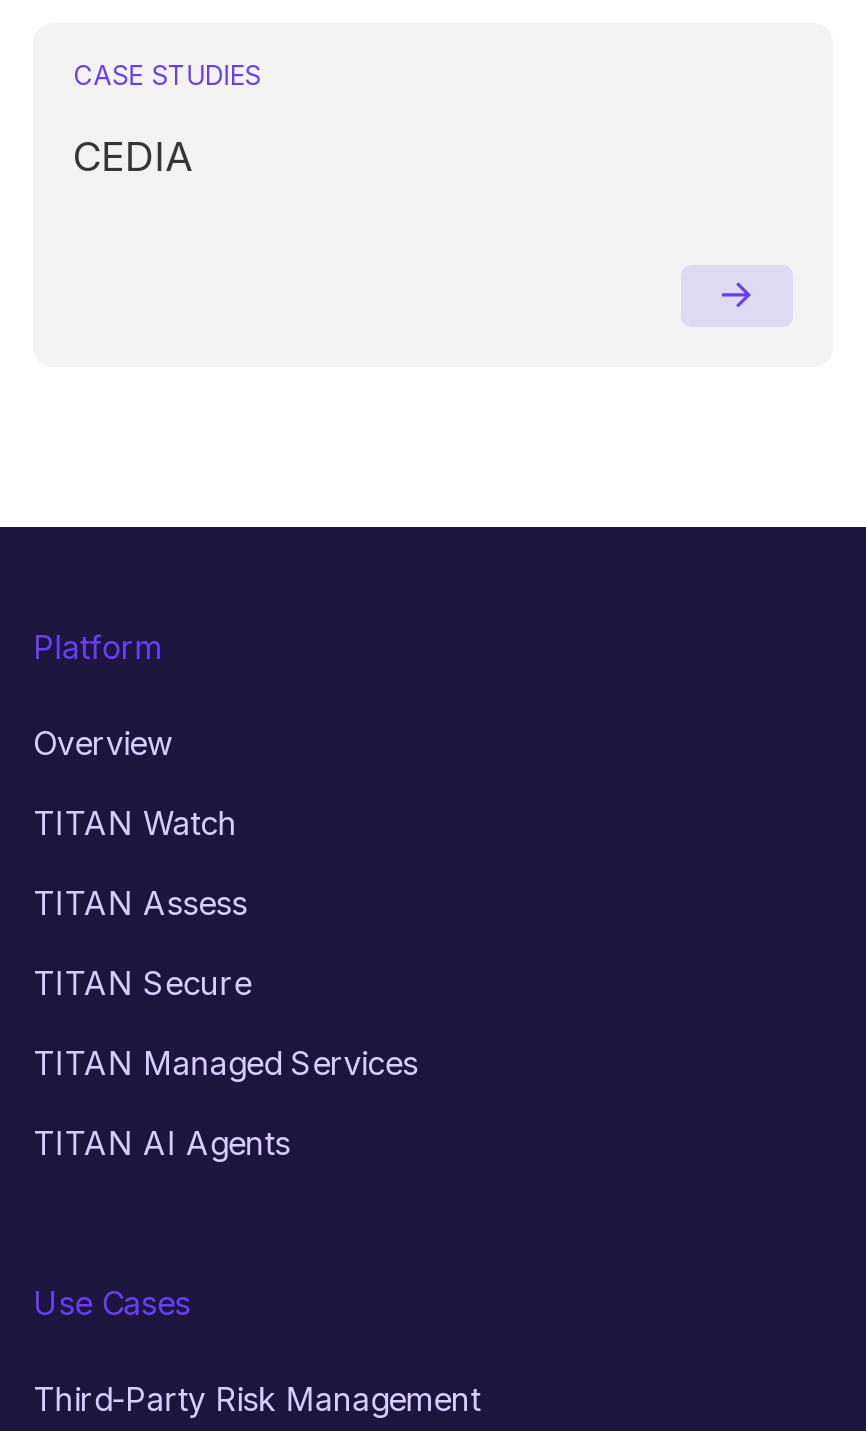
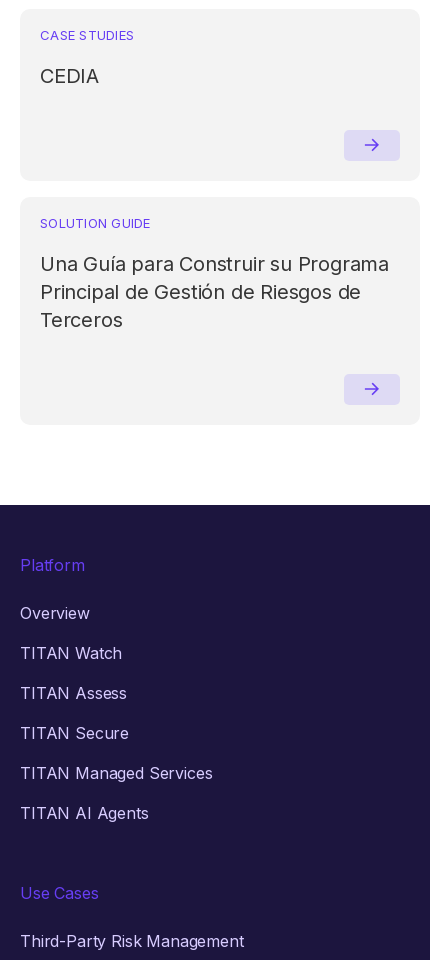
+ SOLUTION GUIDE
+ Una Guía para Construir su Programa
+ Principal de Gestión de Riesgos de
+ Terceros
